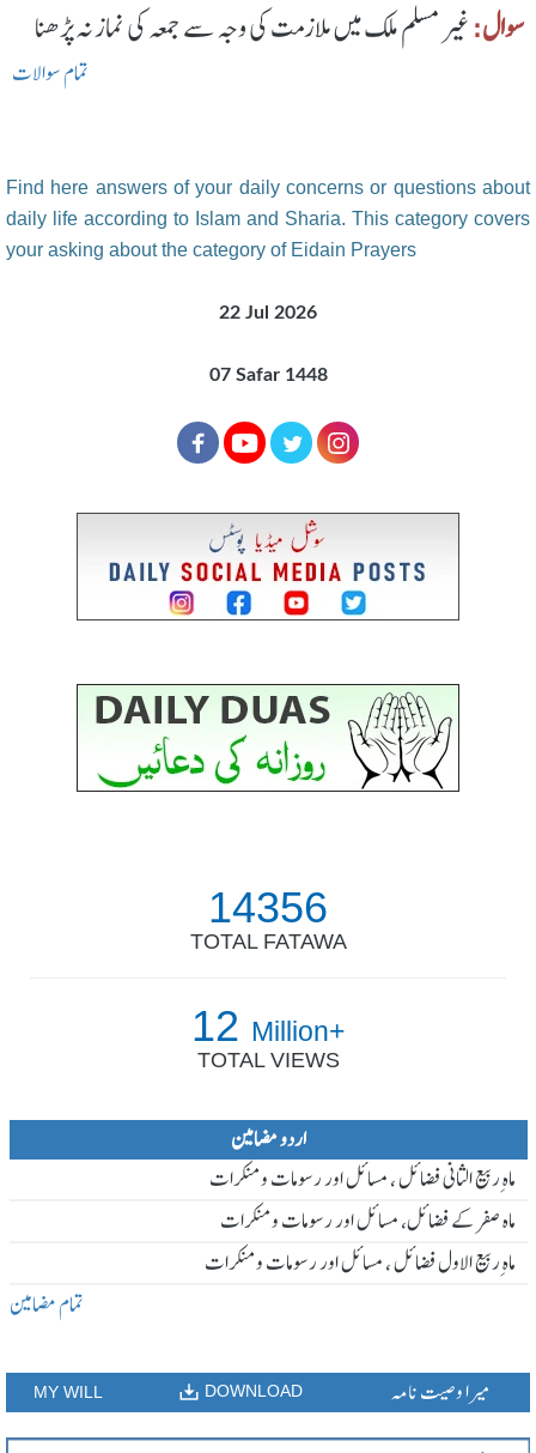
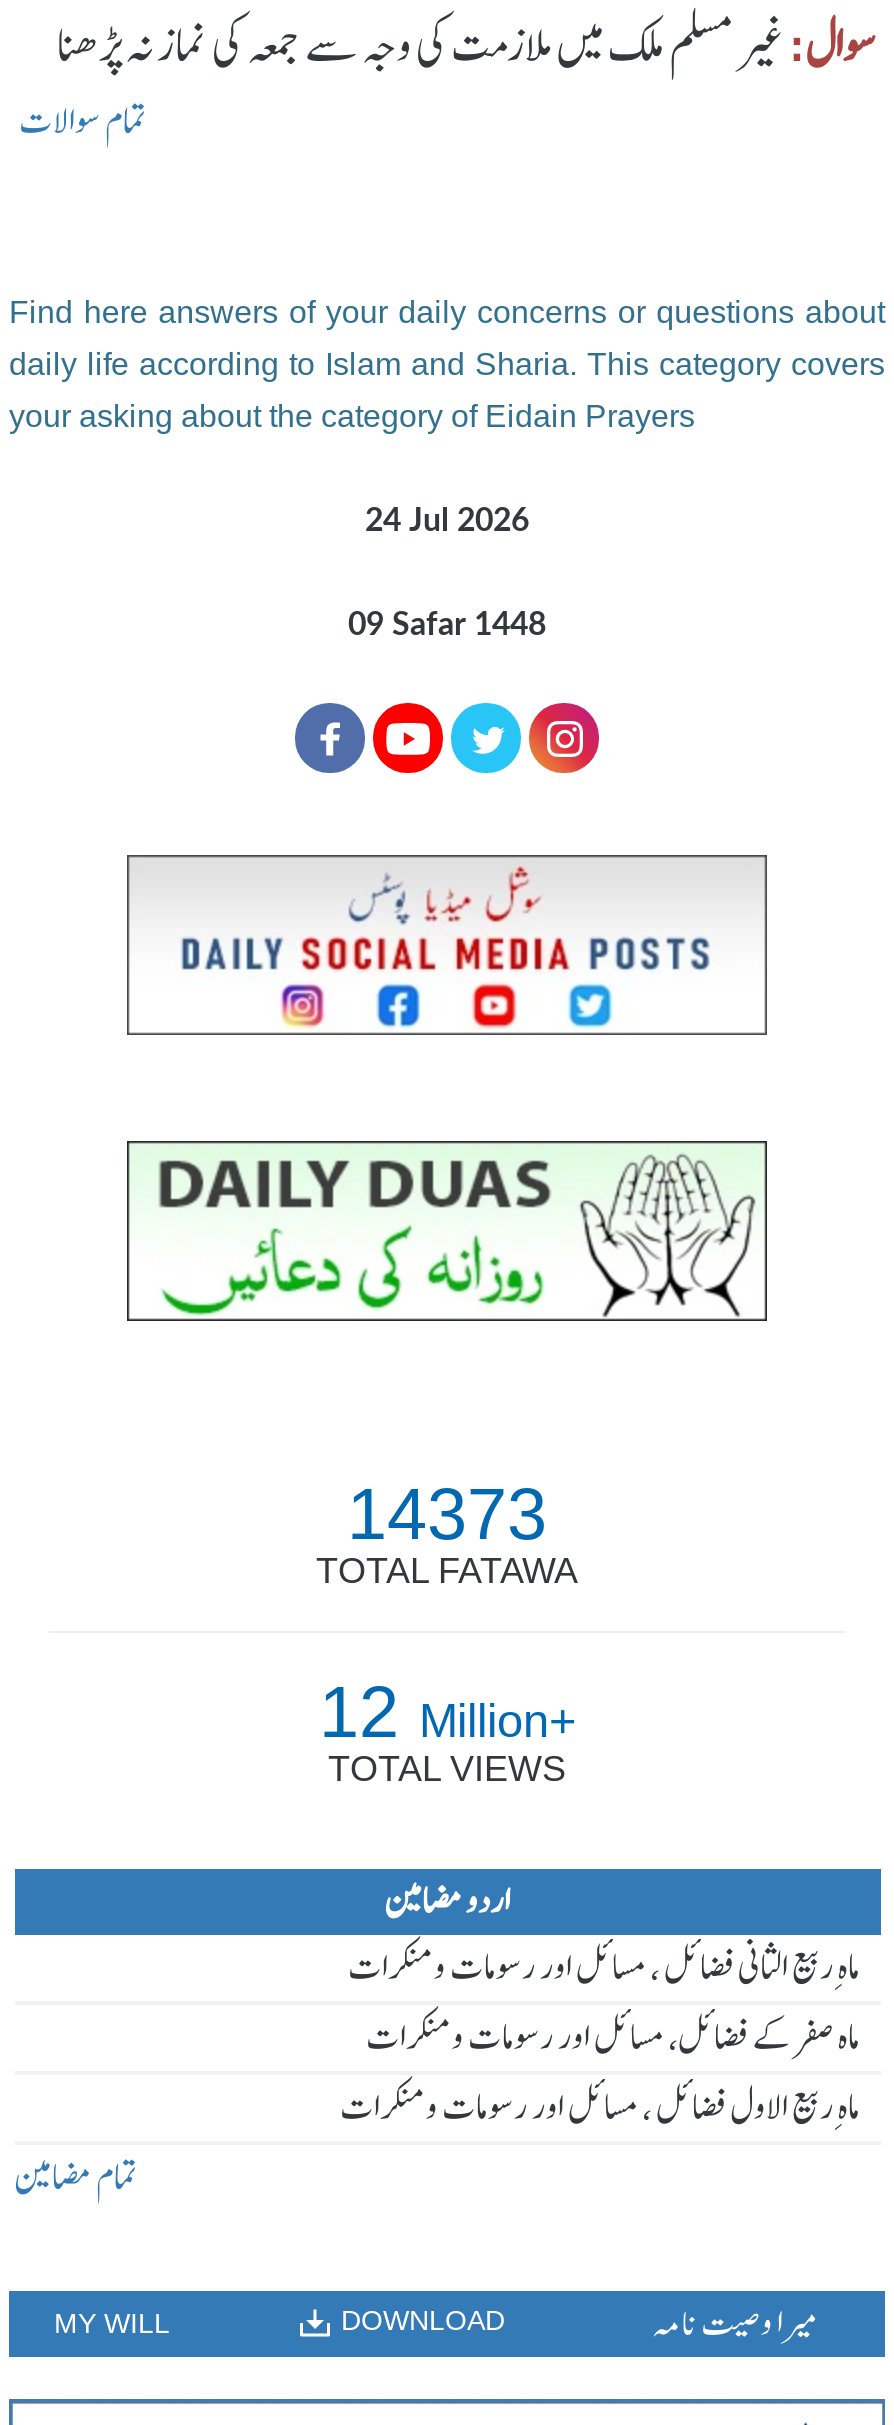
- 22 Jul 2026
+ 24 Jul 2026

- 07 Safar 1448
+ 09 Safar 1448

- 14356
+ 14373
